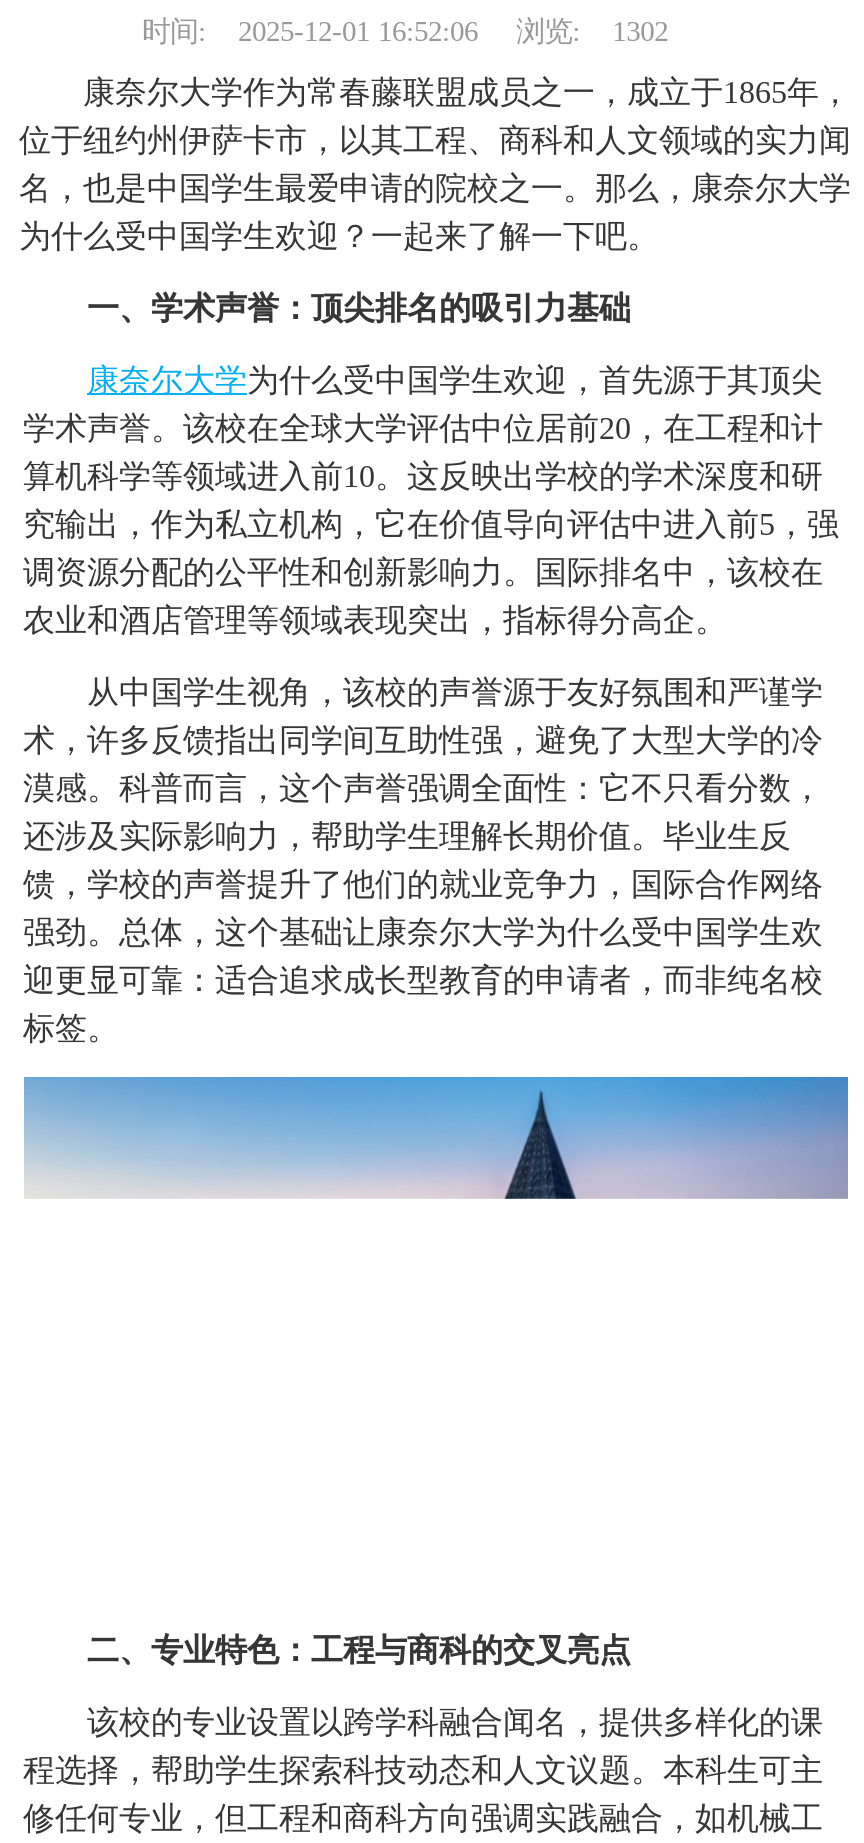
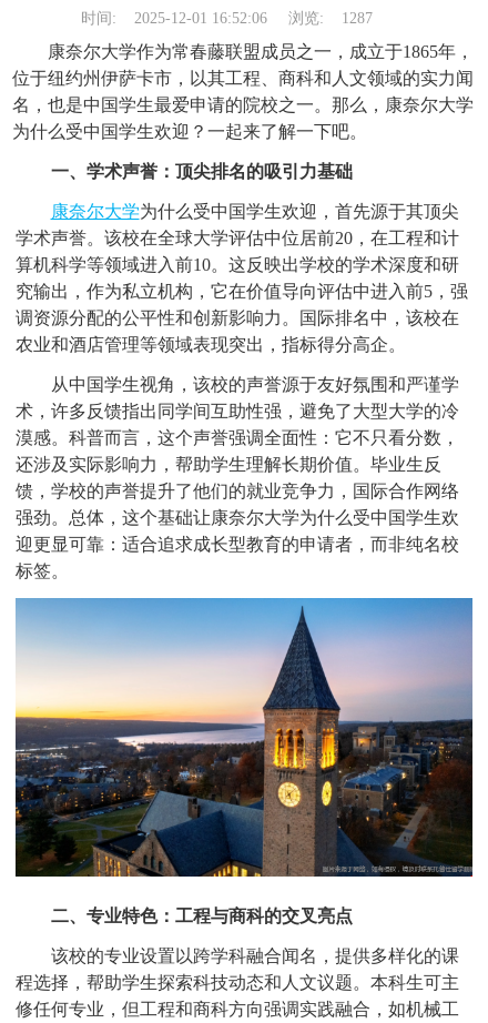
- 时间: 2025-12-01 16:52:06 浏览: 1302
+ 时间: 2025-12-01 16:52:06 浏览: 1287

+ [image]
